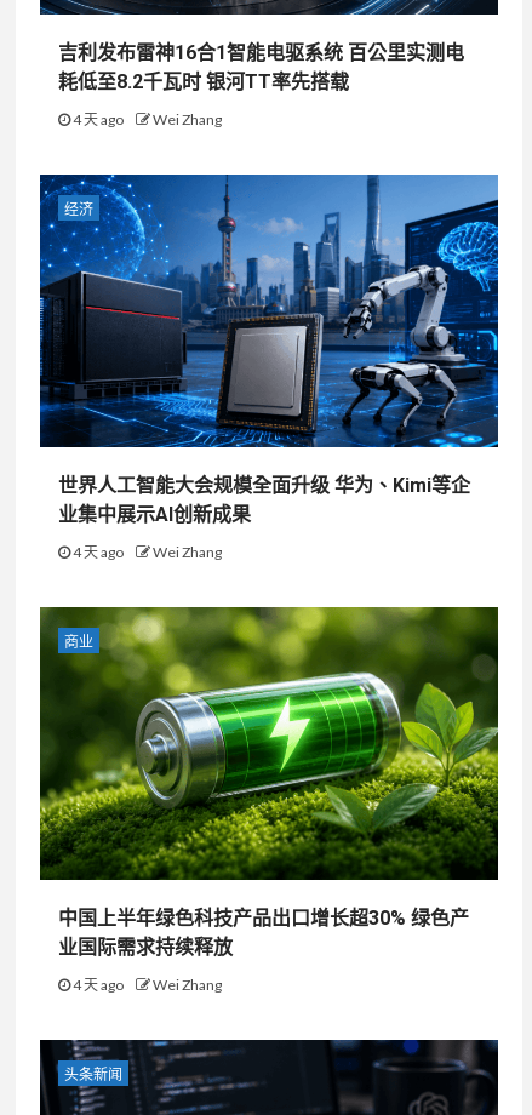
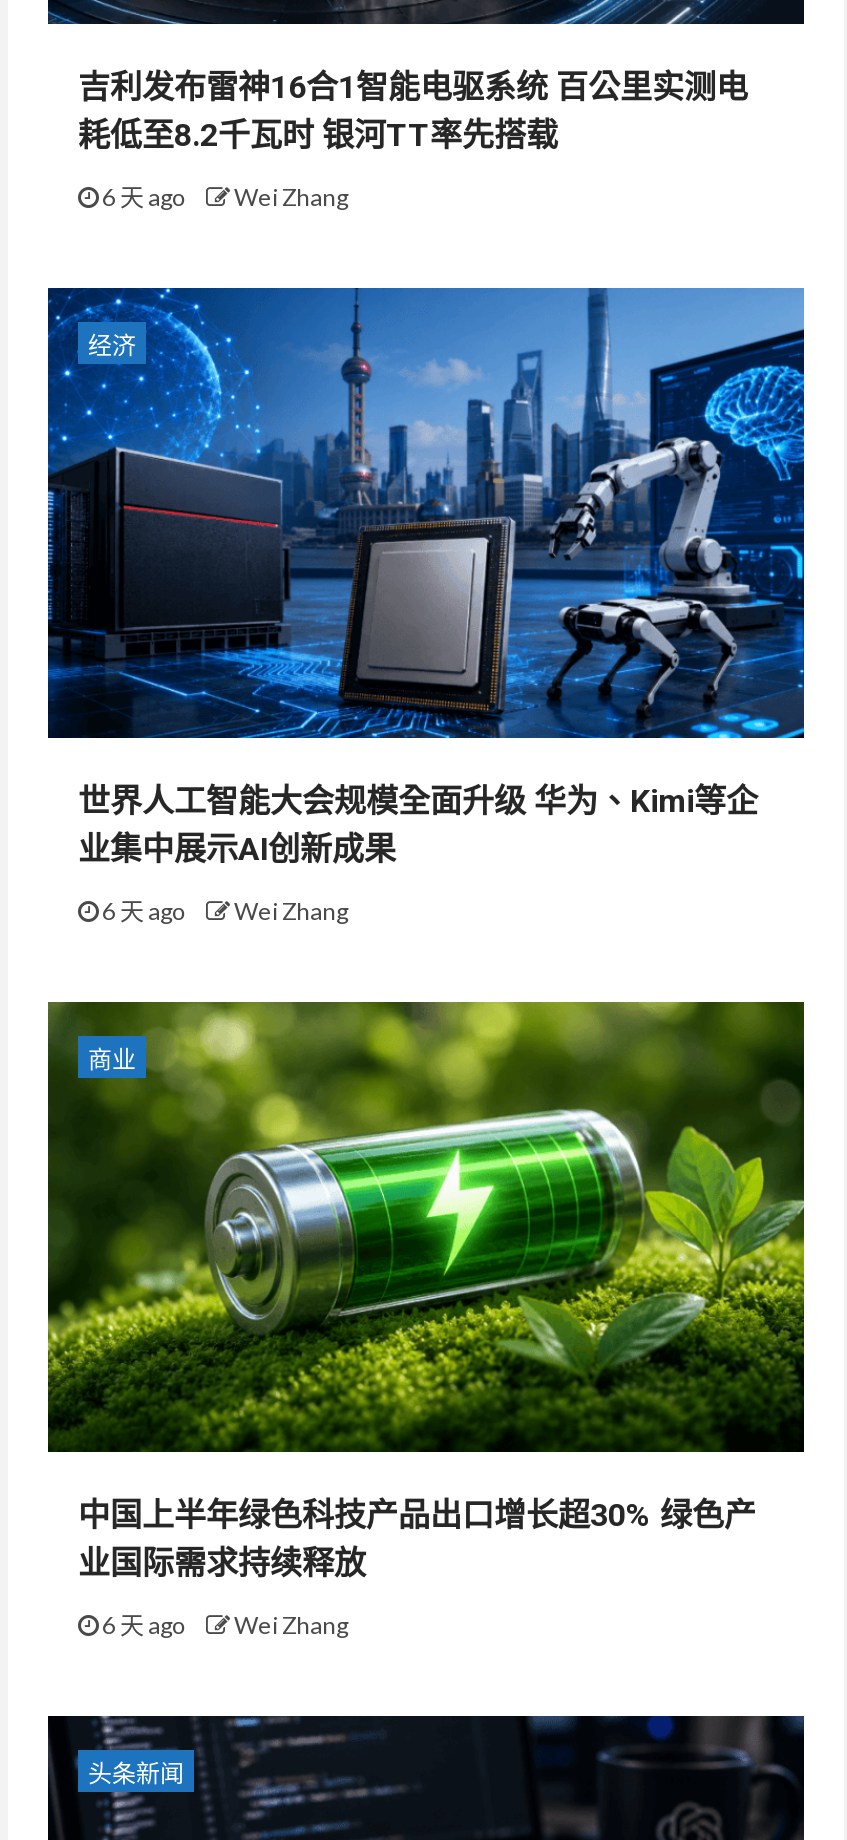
- 4 天 ago Wei Zhang
+ 6 天 ago Wei Zhang

- 4 天 ago Wei Zhang
+ 6 天 ago Wei Zhang

- 4 天 ago Wei Zhang
+ 6 天 ago Wei Zhang
